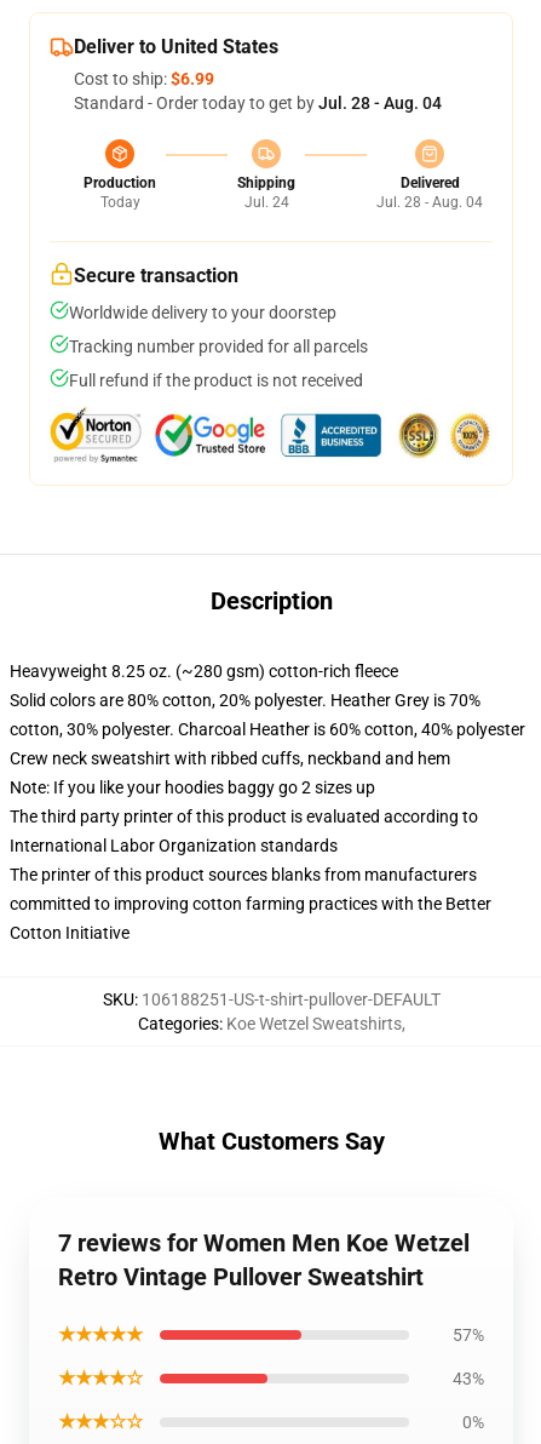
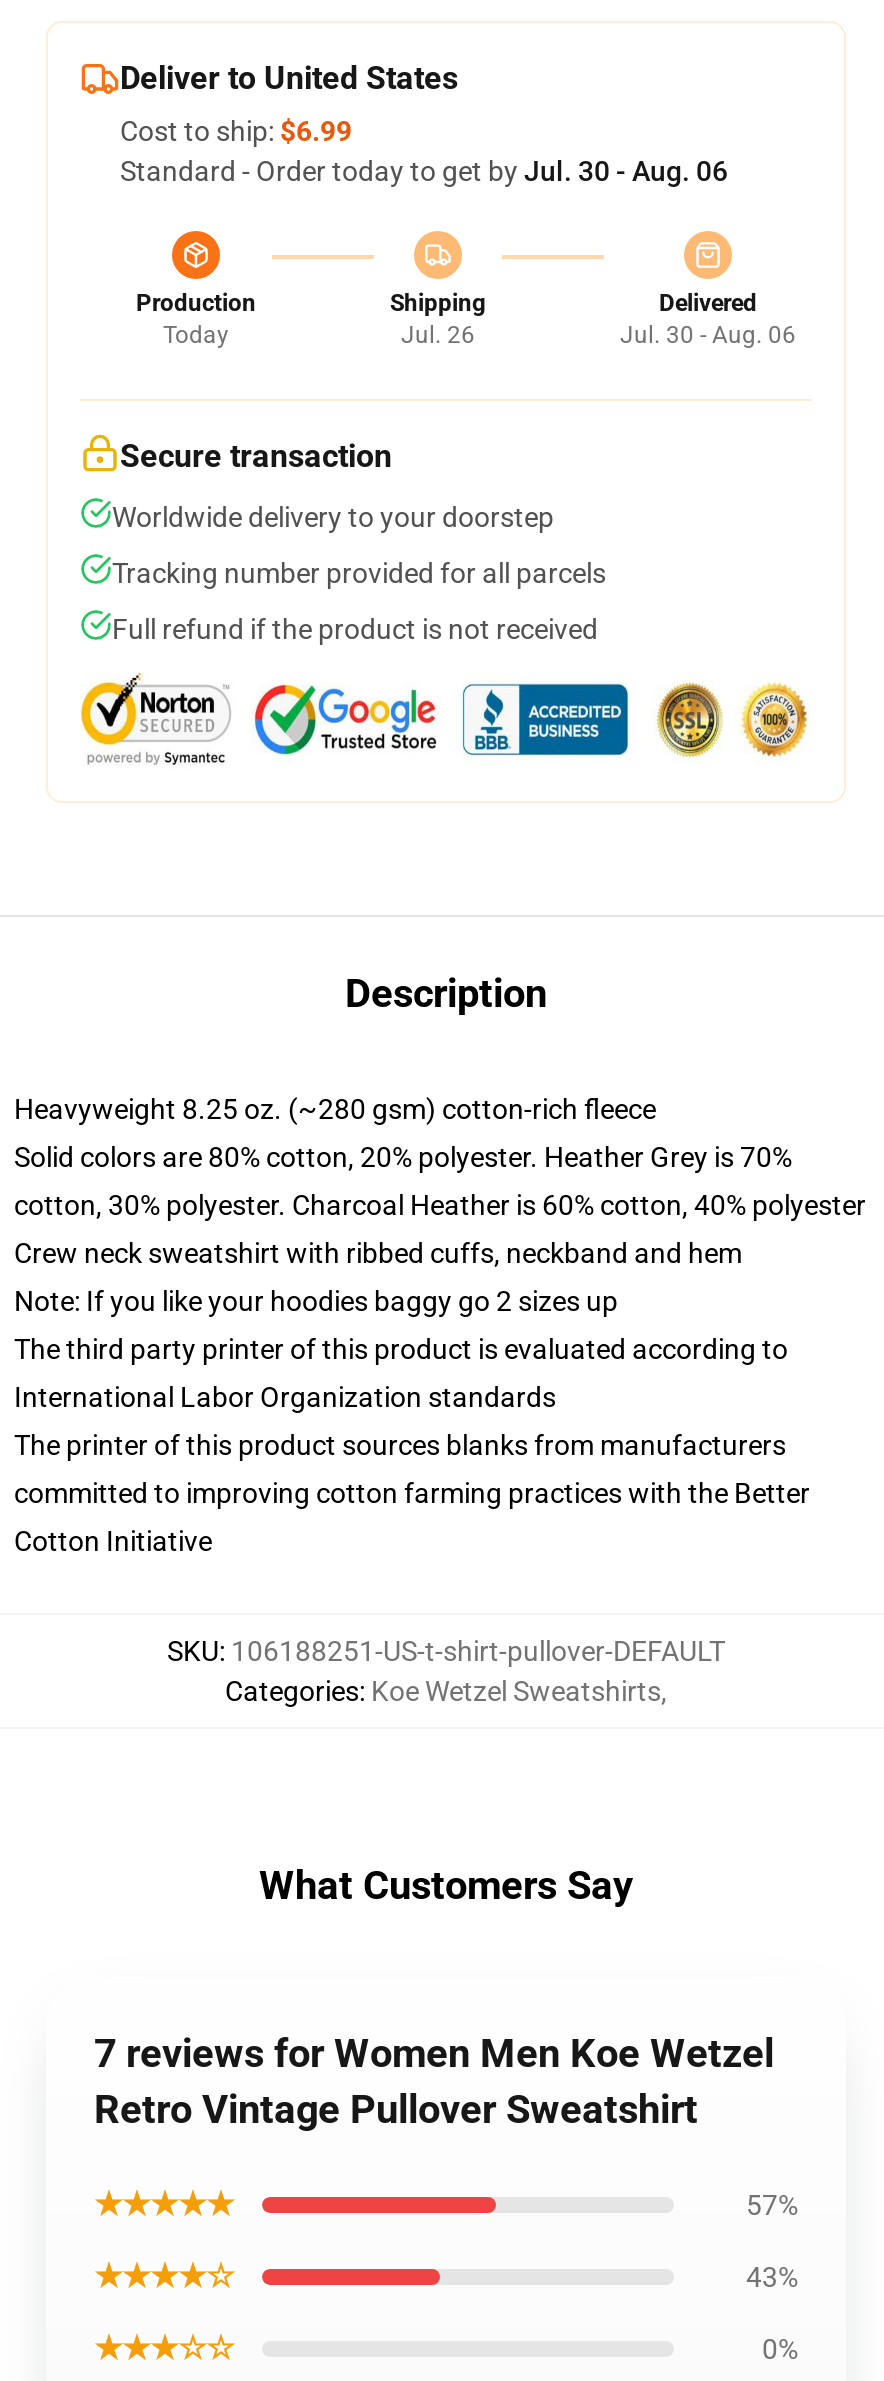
- Standard - Order today to get by Jul. 28 - Aug. 04
+ Standard - Order today to get by Jul. 30 - Aug. 06

- Jul. 24
+ Jul. 26

- Jul. 28 - Aug. 04
+ Jul. 30 - Aug. 06
